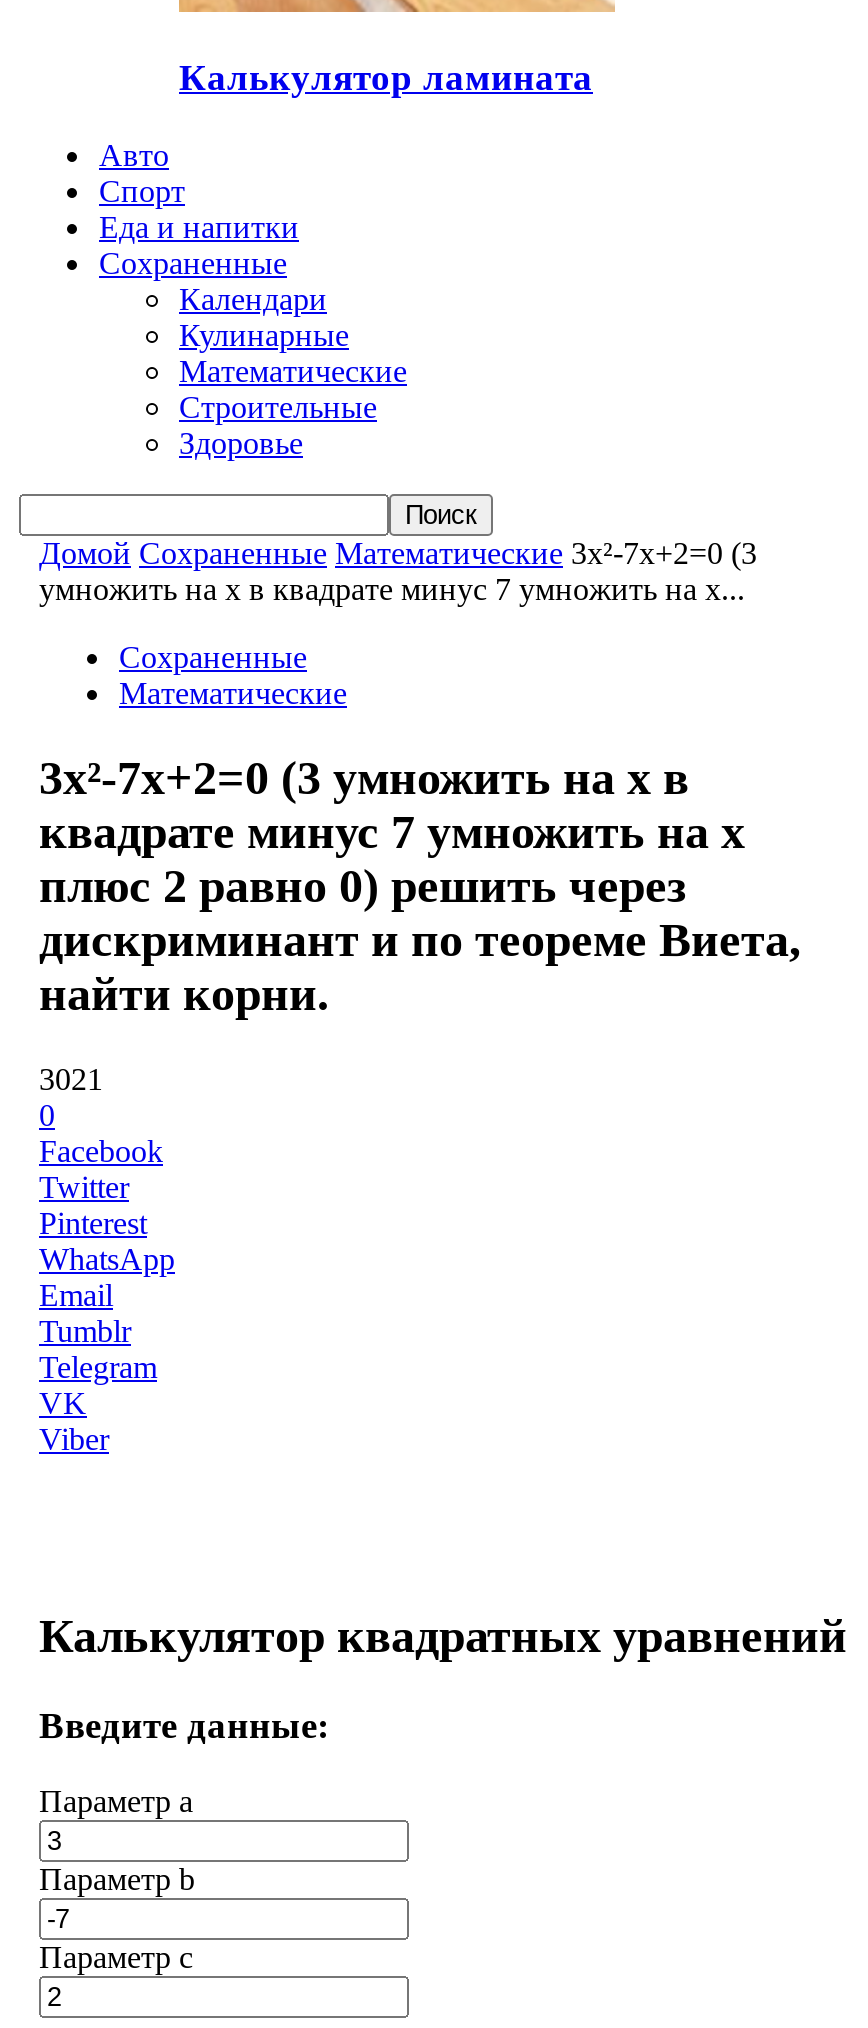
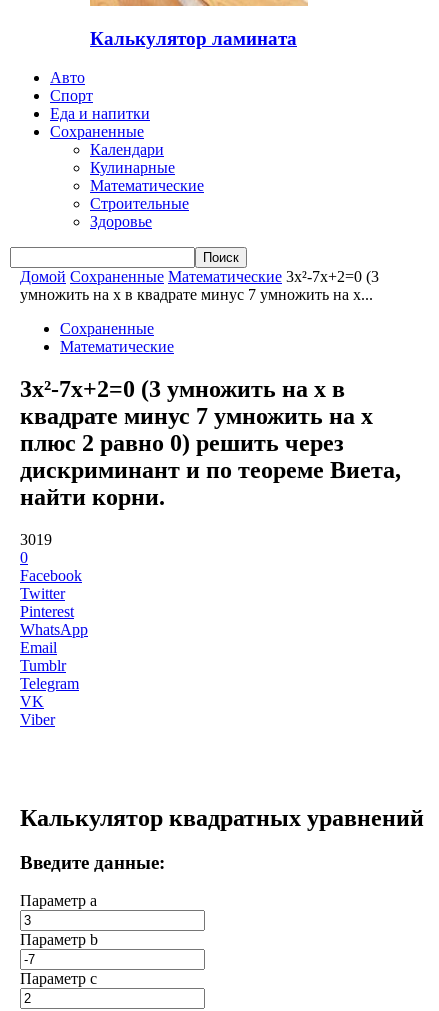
- 3021
+ 3019
